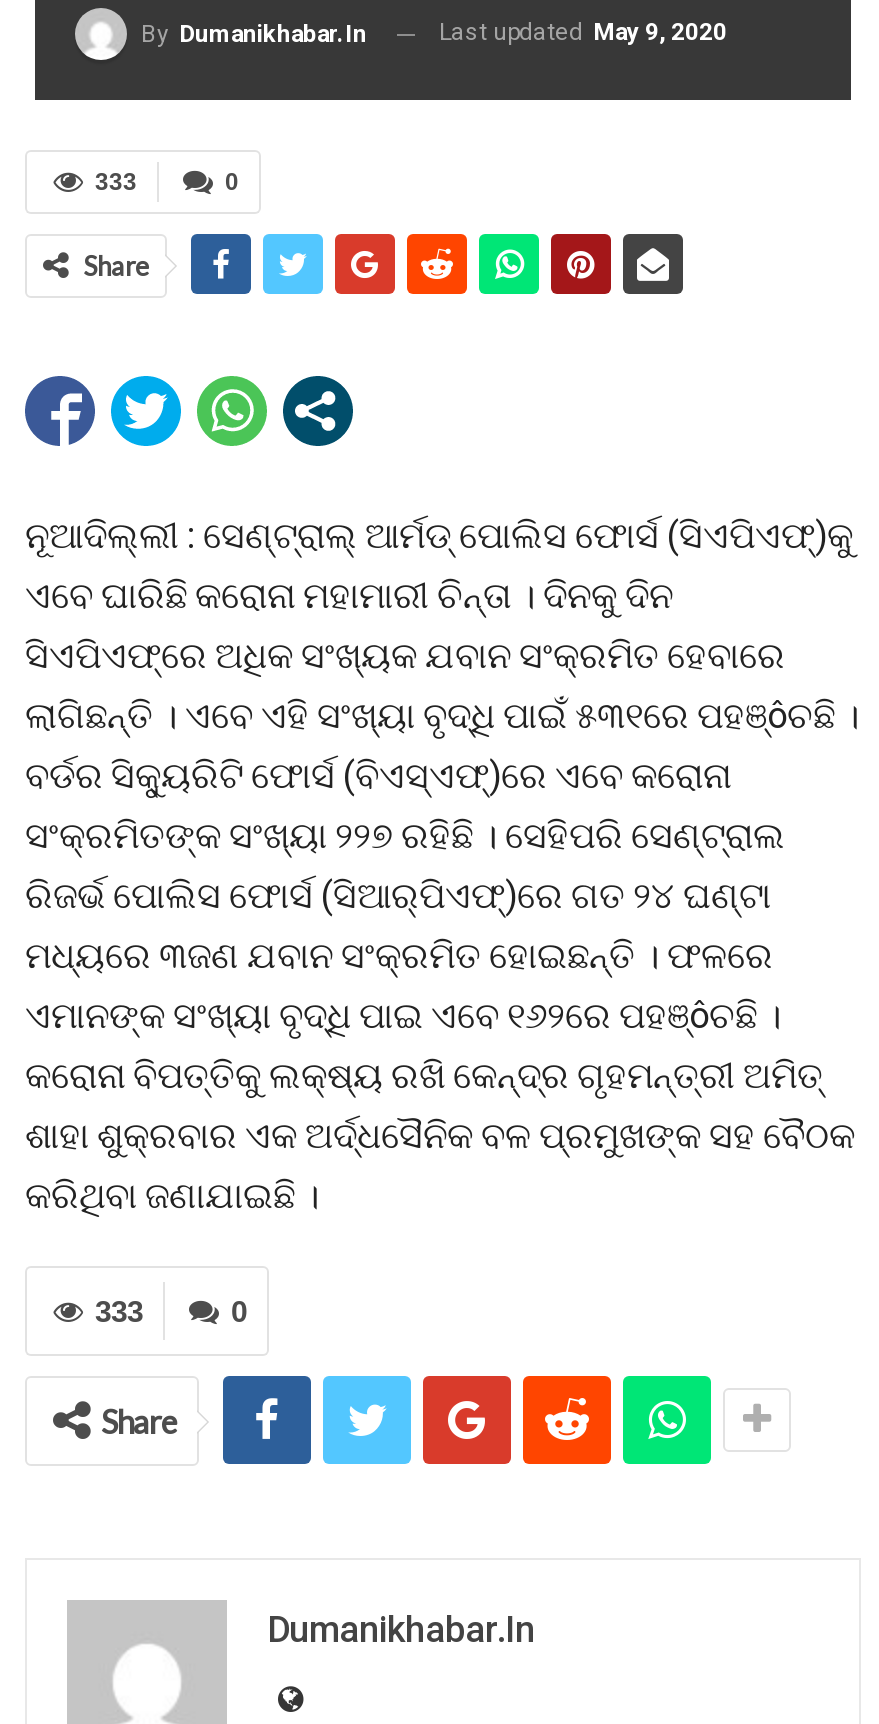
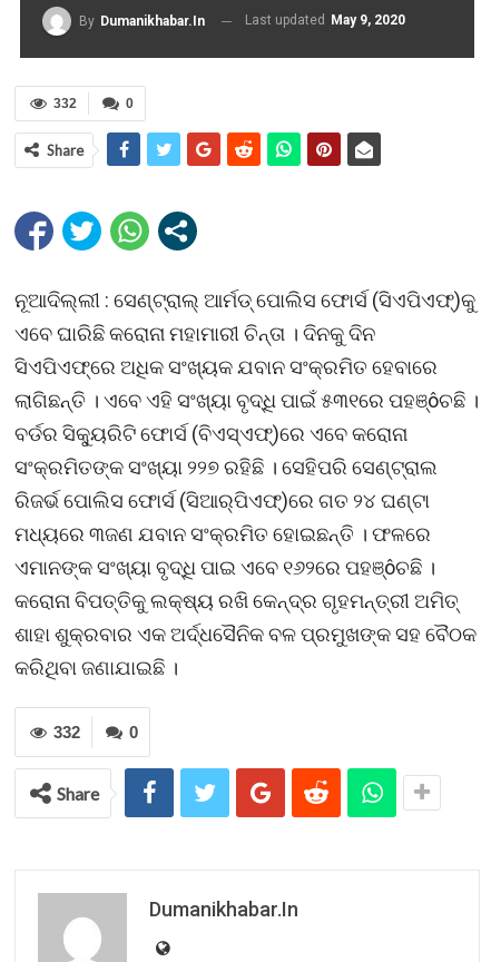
- 333
+ 332

- 333
+ 332
